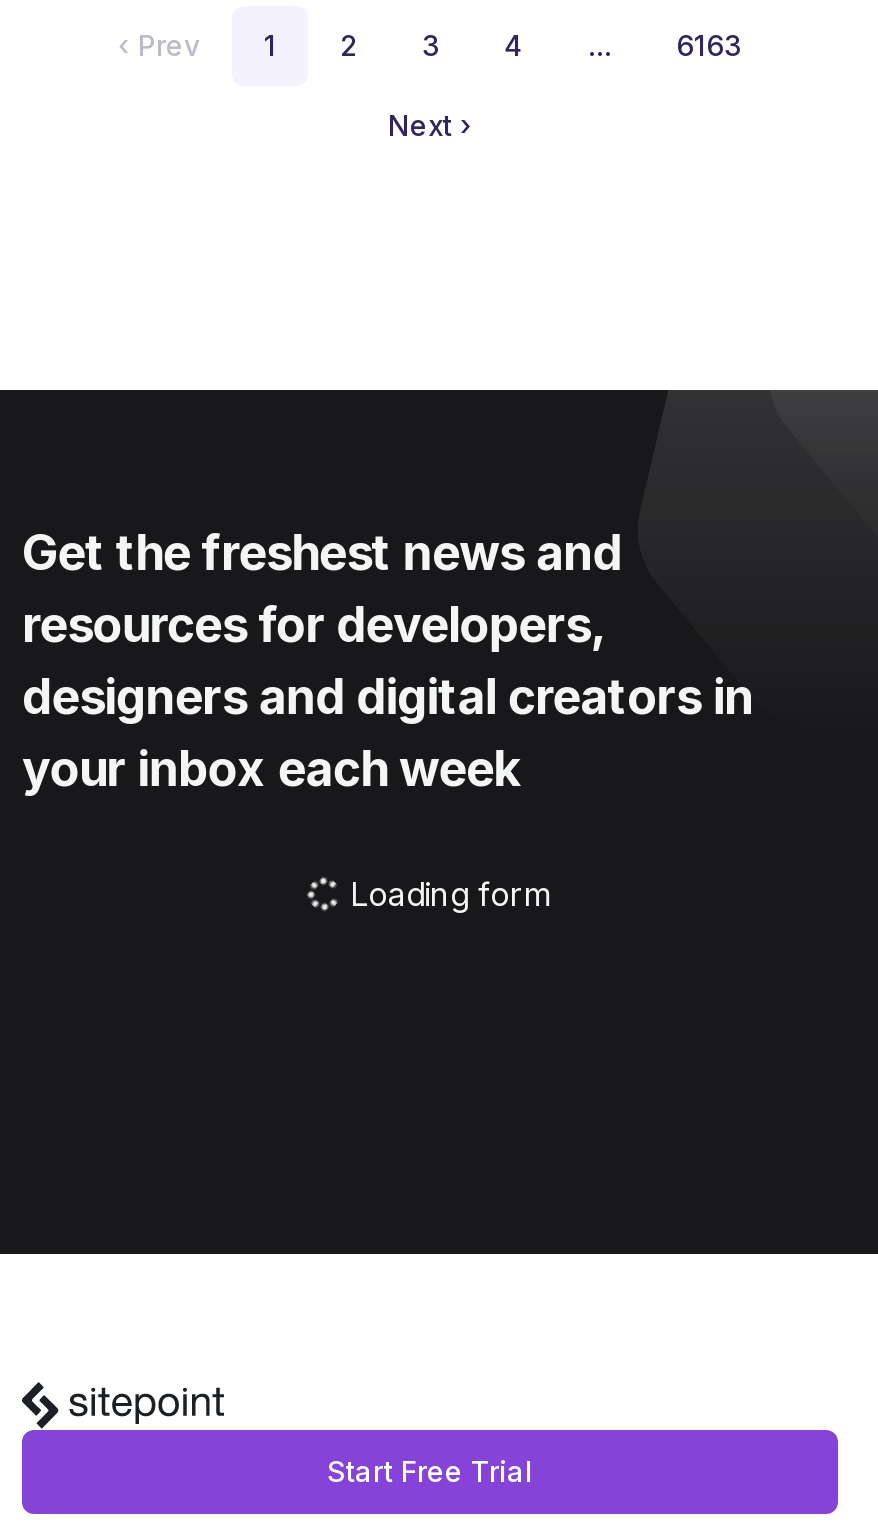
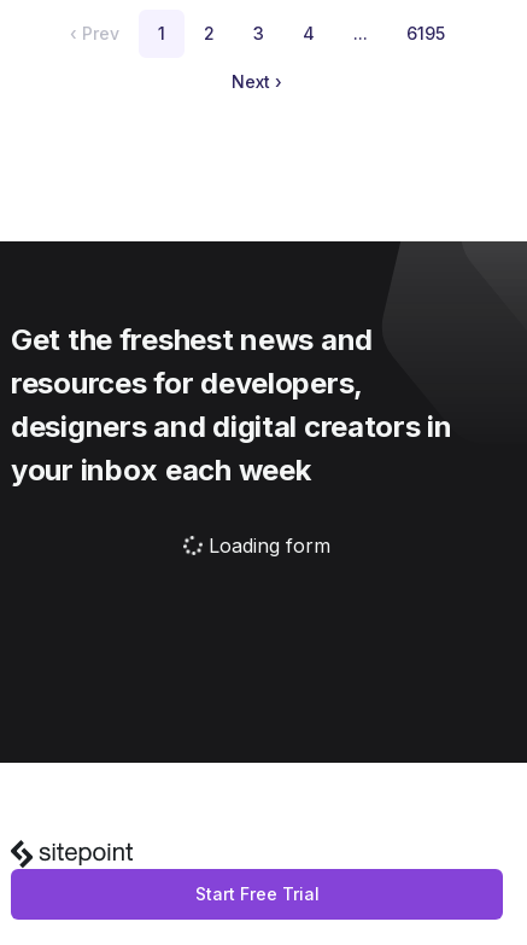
- 6163
+ 6195
